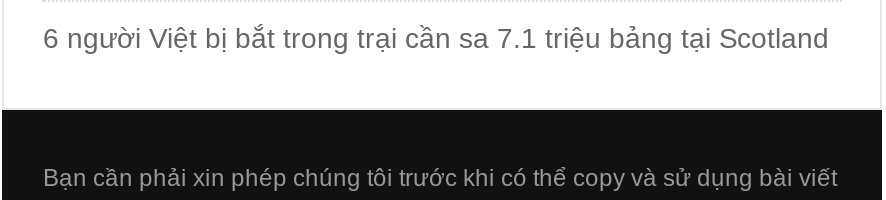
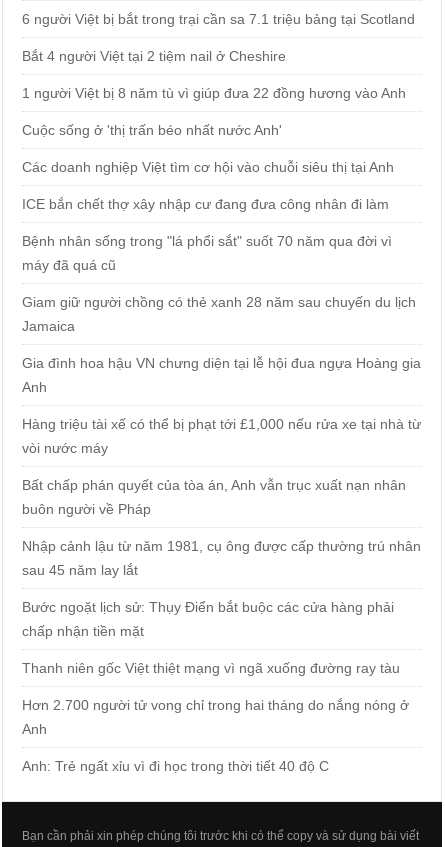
+ Bắt 4 người Việt tại 2 tiệm nail ở Cheshire
+ 1 người Việt bị 8 năm tù vì giúp đưa 22 đồng hương vào Anh
+ Cuộc sống ở 'thị trấn béo nhất nước Anh'
+ Các doanh nghiệp Việt tìm cơ hội vào chuỗi siêu thị tại Anh
+ ICE bắn chết thợ xây nhập cư đang đưa công nhân đi làm
+ Bệnh nhân sống trong "lá phổi sắt" suốt 70 năm qua đời vì
+ máy đã quá cũ
+ Giam giữ người chồng có thẻ xanh 28 năm sau chuyến du lịch
+ Jamaica
+ Gia đình hoa hậu VN chưng diện tại lễ hội đua ngựa Hoàng gia
+ Anh
+ Hàng triệu tài xế có thể bị phạt tới £1,000 nếu rửa xe tại nhà từ
+ vòi nước máy
+ Bất chấp phán quyết của tòa án, Anh vẫn trục xuất nạn nhân
+ buôn người về Pháp
+ Nhập cảnh lậu từ năm 1981, cụ ông được cấp thường trú nhân
+ sau 45 năm lay lắt
+ Bước ngoặt lịch sử: Thụy Điển bắt buộc các cửa hàng phải
+ chấp nhận tiền mặt
+ Thanh niên gốc Việt thiệt mạng vì ngã xuống đường ray tàu
+ Hơn 2.700 người tử vong chỉ trong hai tháng do nắng nóng ở
+ Anh
+ Anh: Trẻ ngất xỉu vì đi học trong thời tiết 40 độ C
